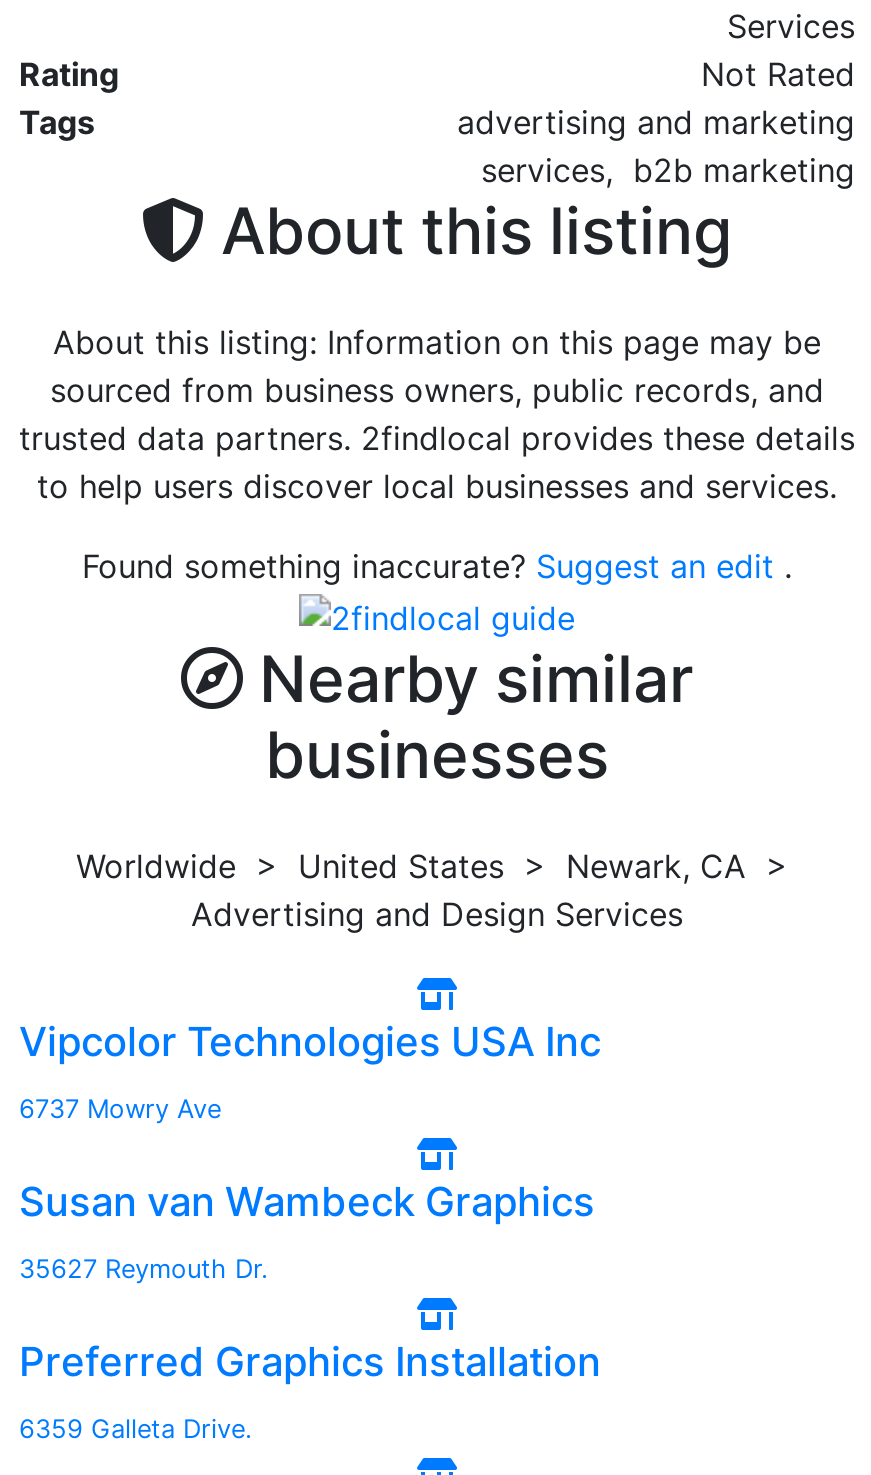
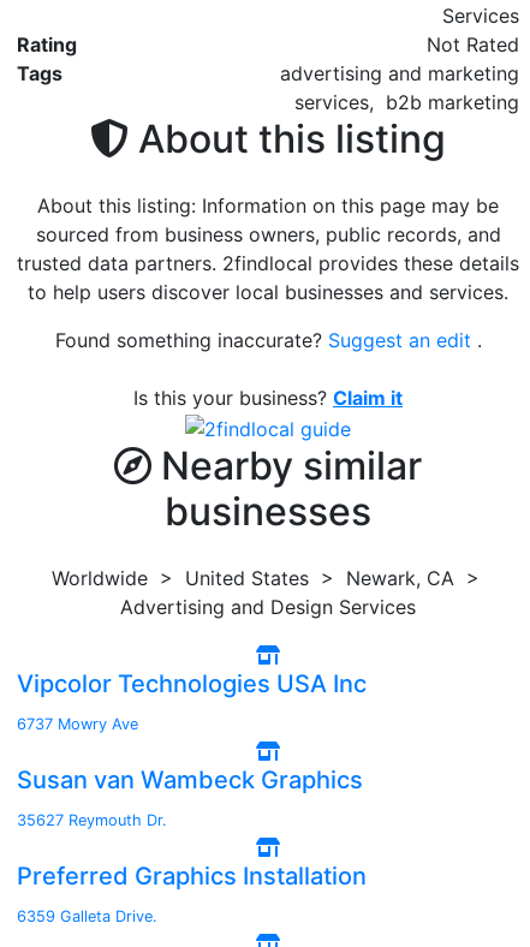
+ Is this your business? Claim it
